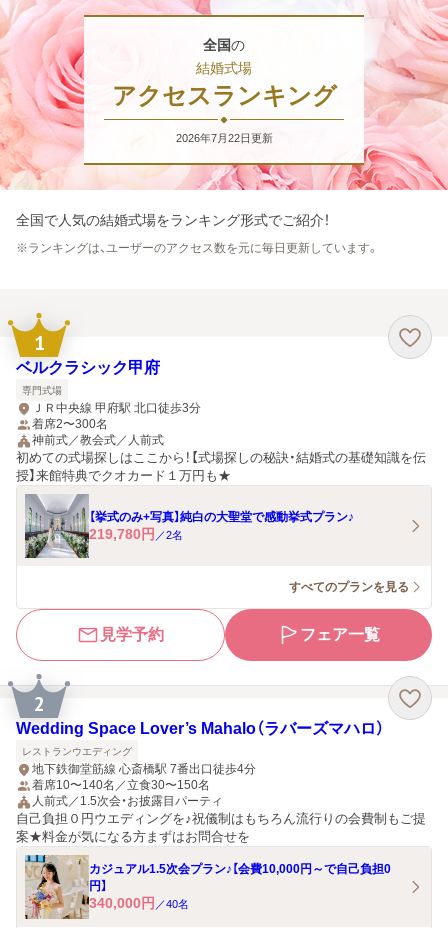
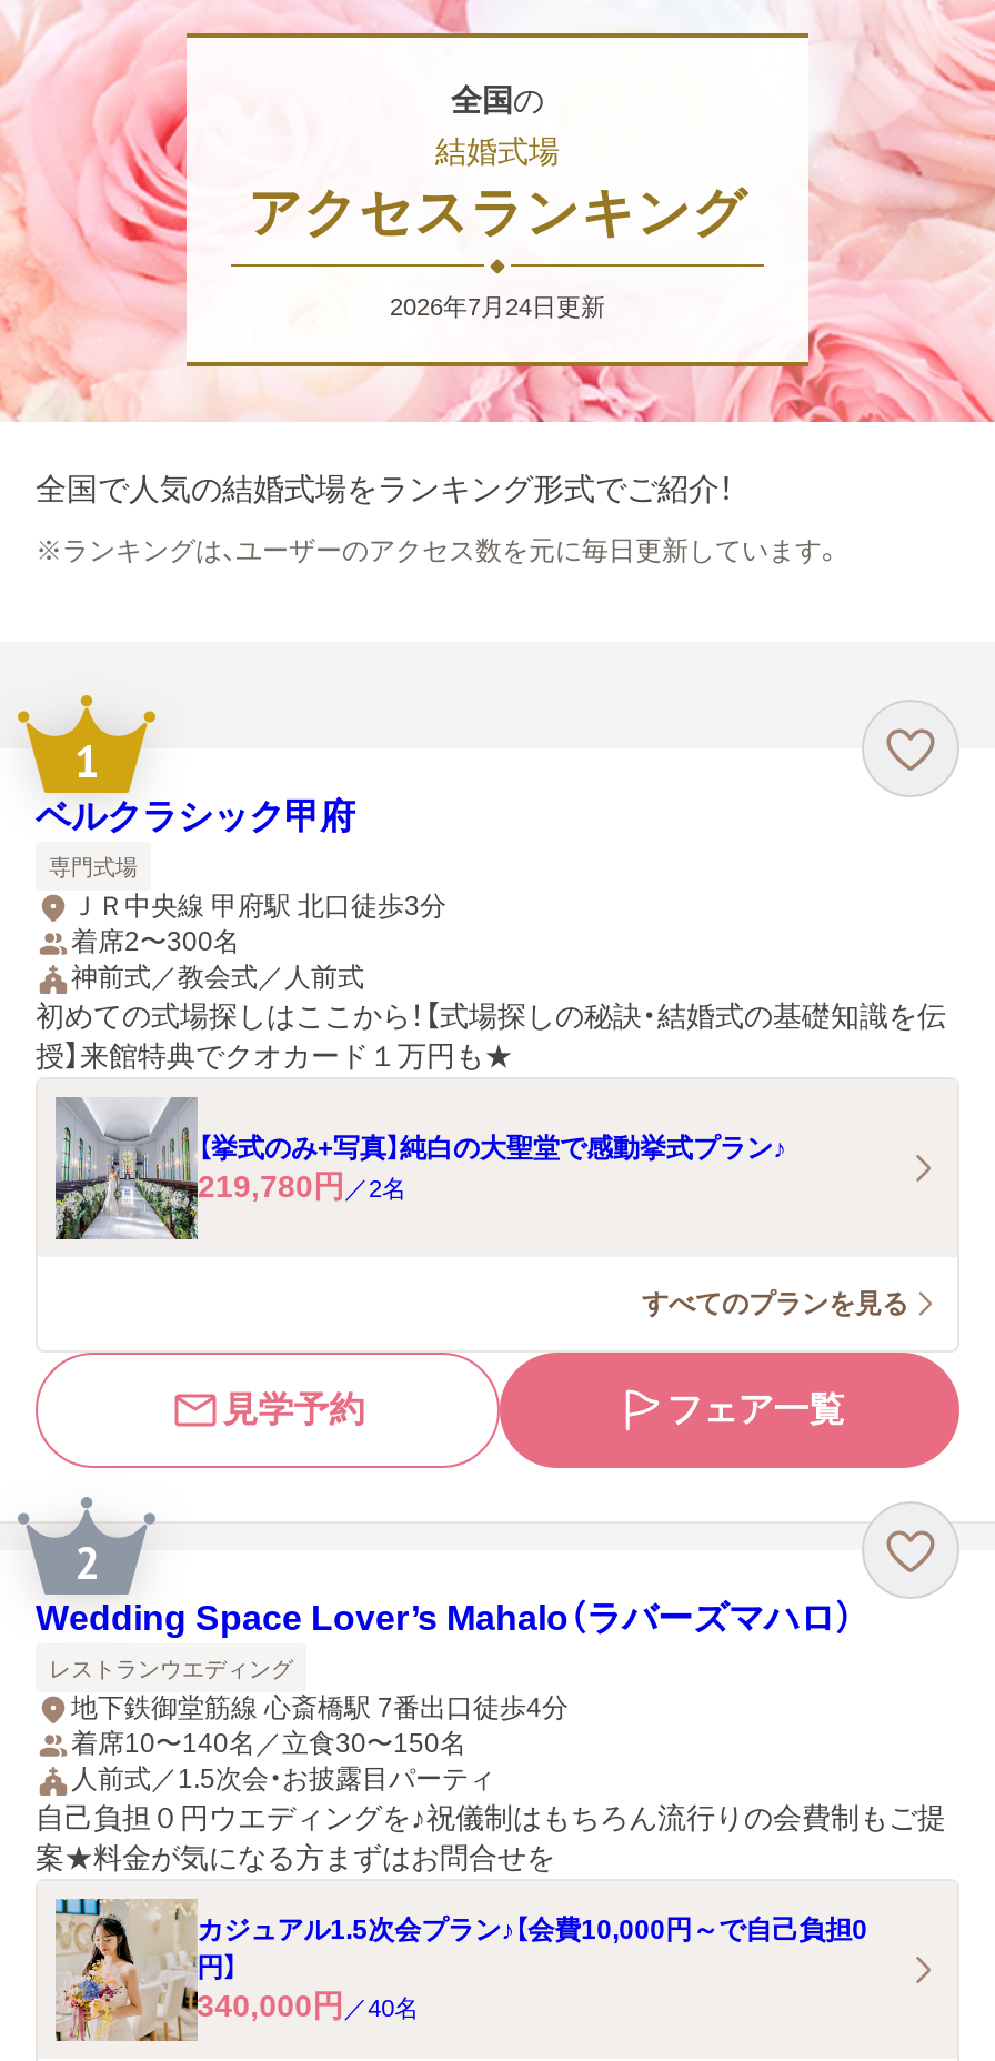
- 2026年7月22日更新
+ 2026年7月24日更新
